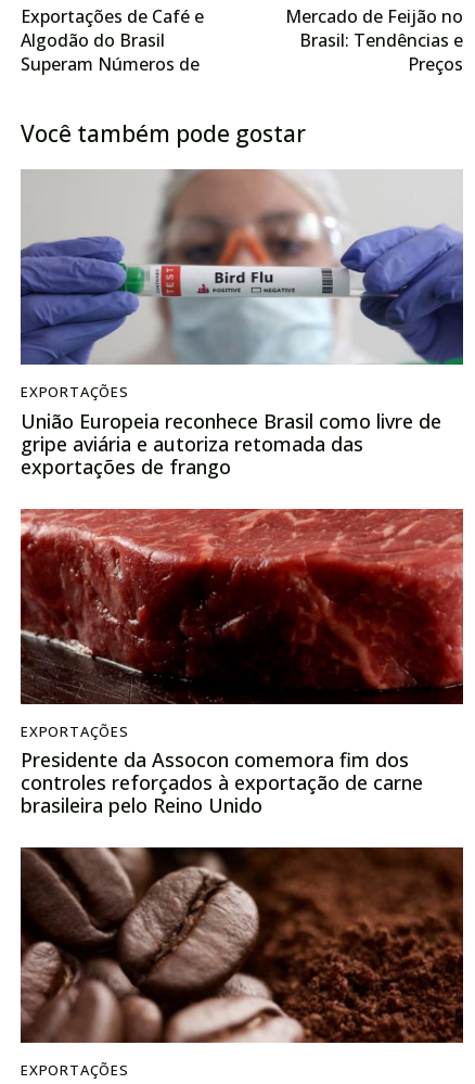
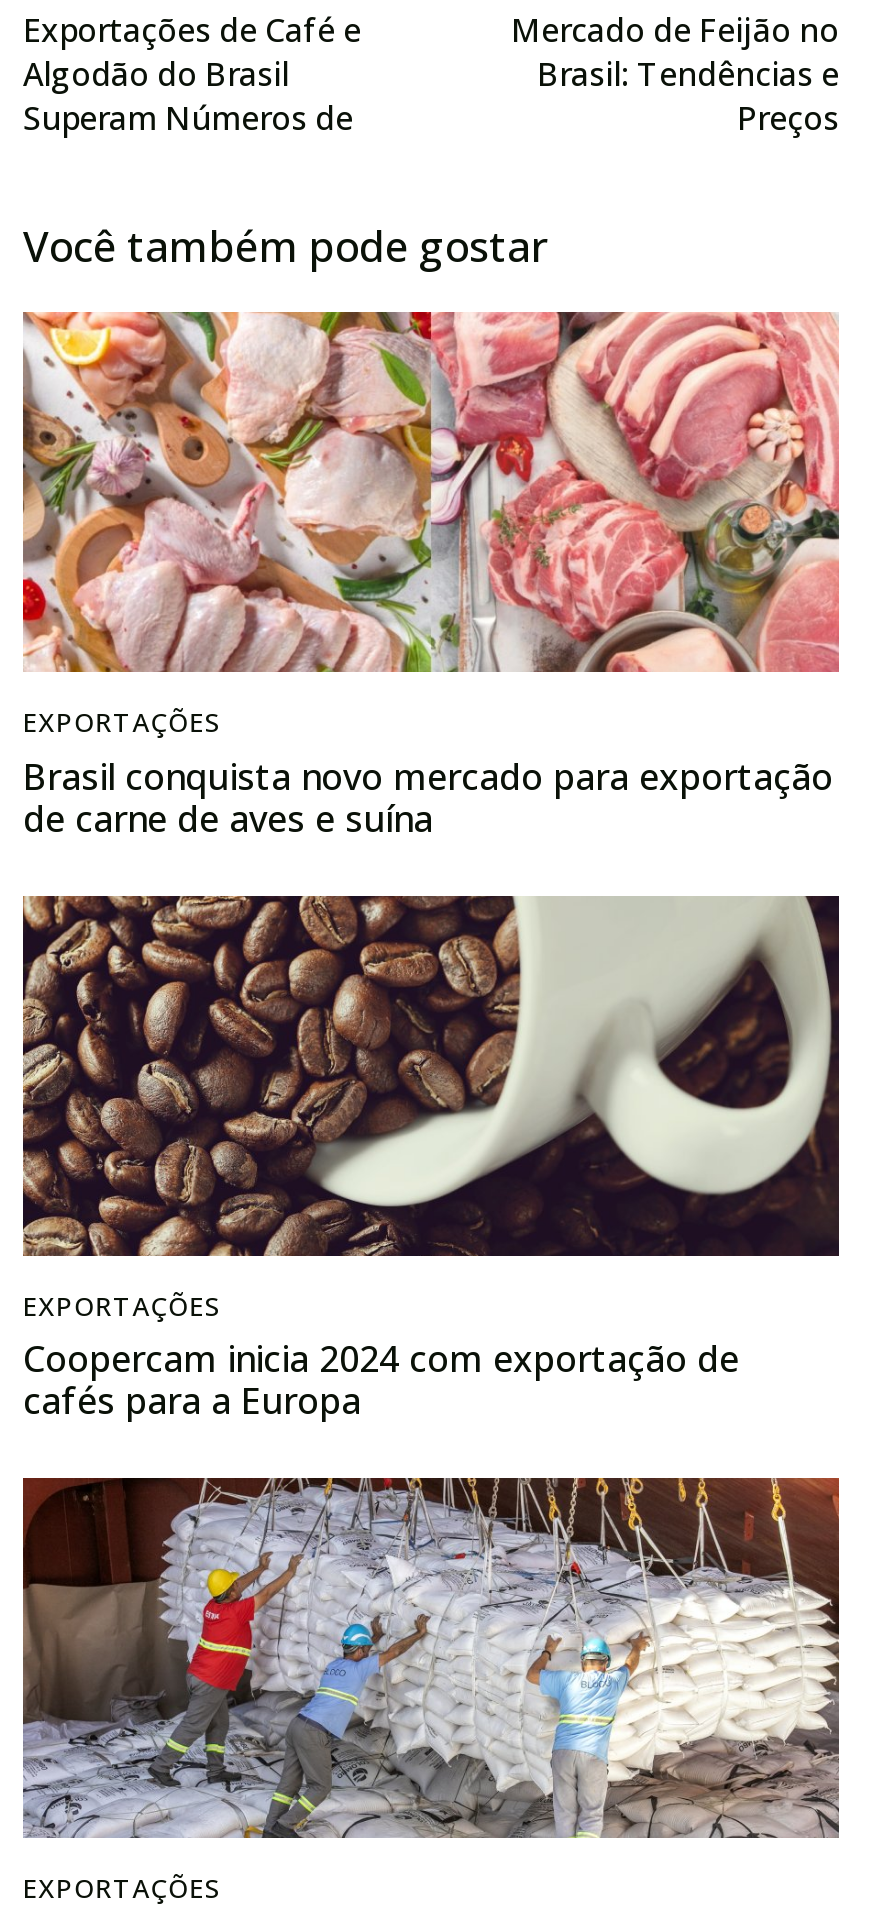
- [image]
- União Europeia reconhece Brasil como livre de
- gripe aviária e autoriza retomada das
- exportações de frango
+ [image]
+ Brasil conquista novo mercado para exportação
+ de carne de aves e suína

- [image]
- Presidente da Assocon comemora fim dos
- controles reforçados à exportação de carne
- brasileira pelo Reino Unido
+ [image]
+ Coopercam inicia 2024 com exportação de
+ cafés para a Europa

- [image]
+ [image]
